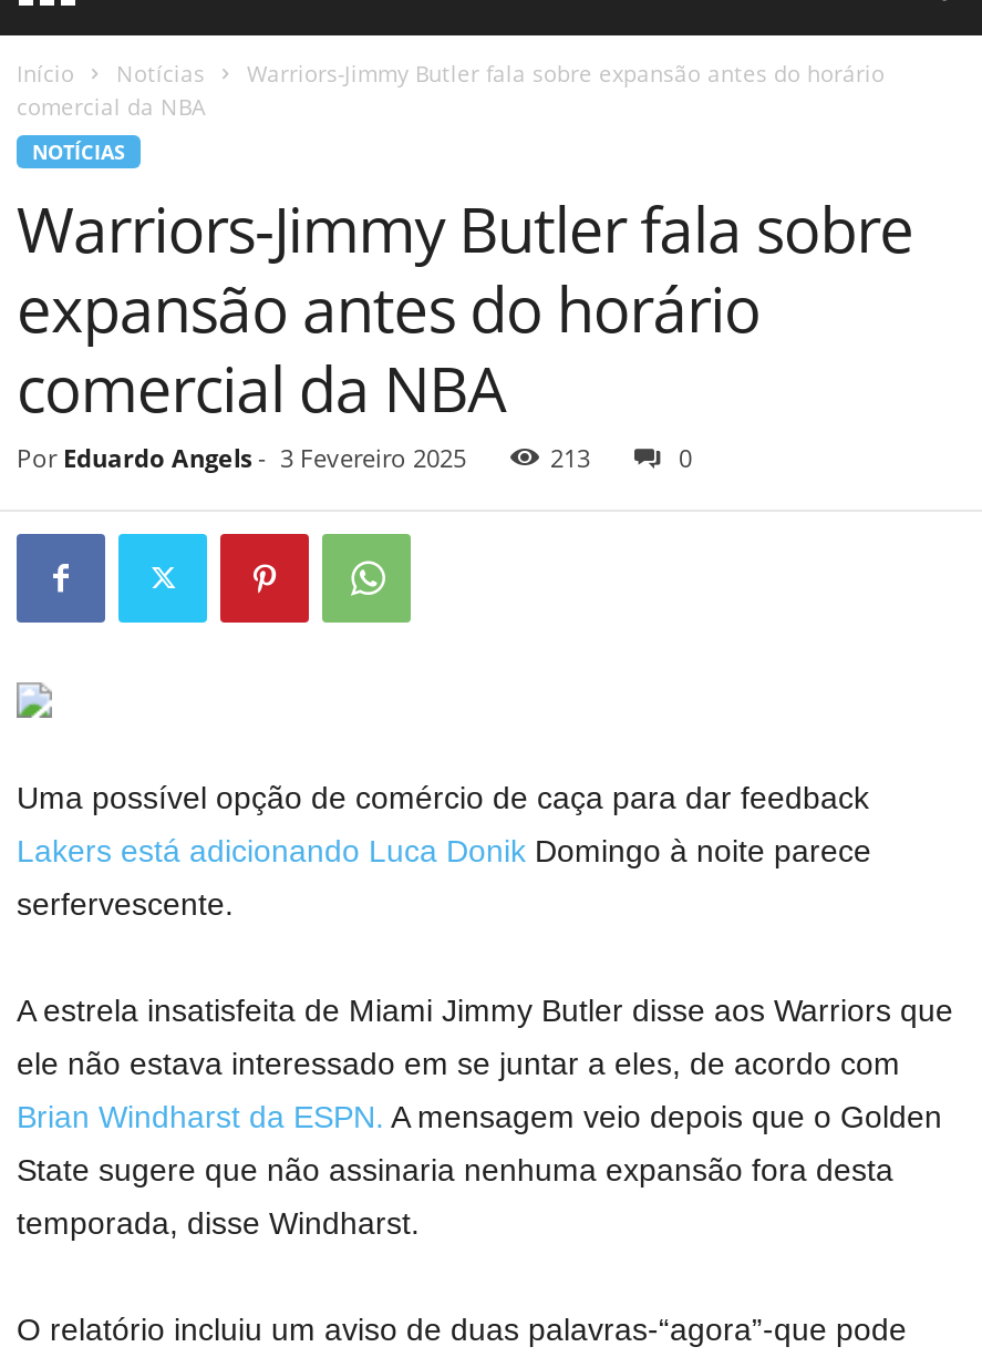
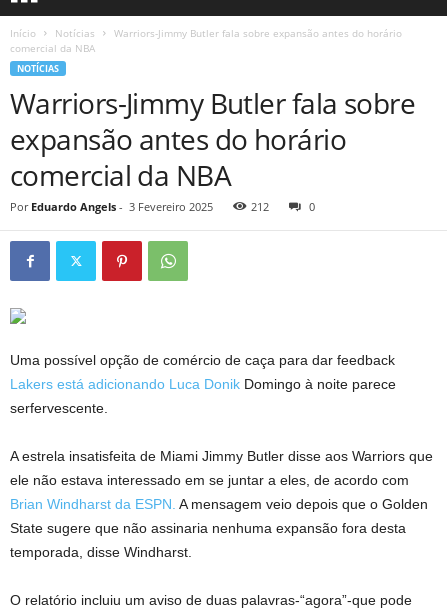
- 213
+ 212
